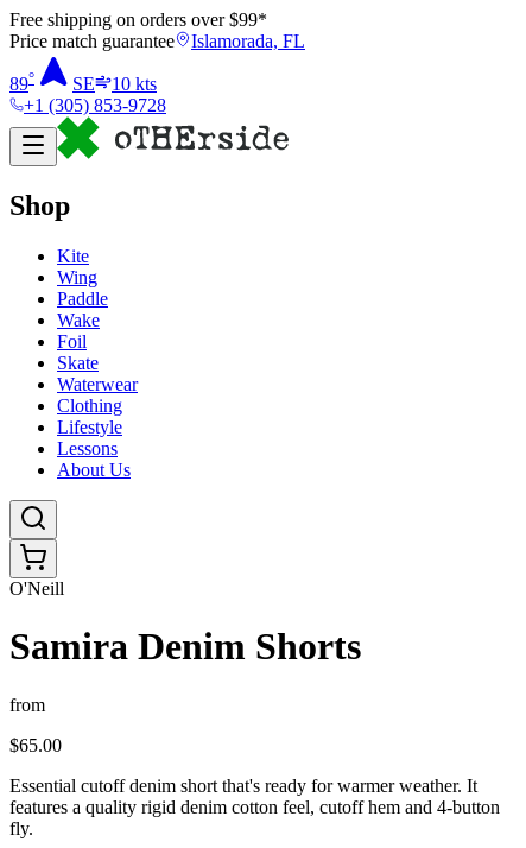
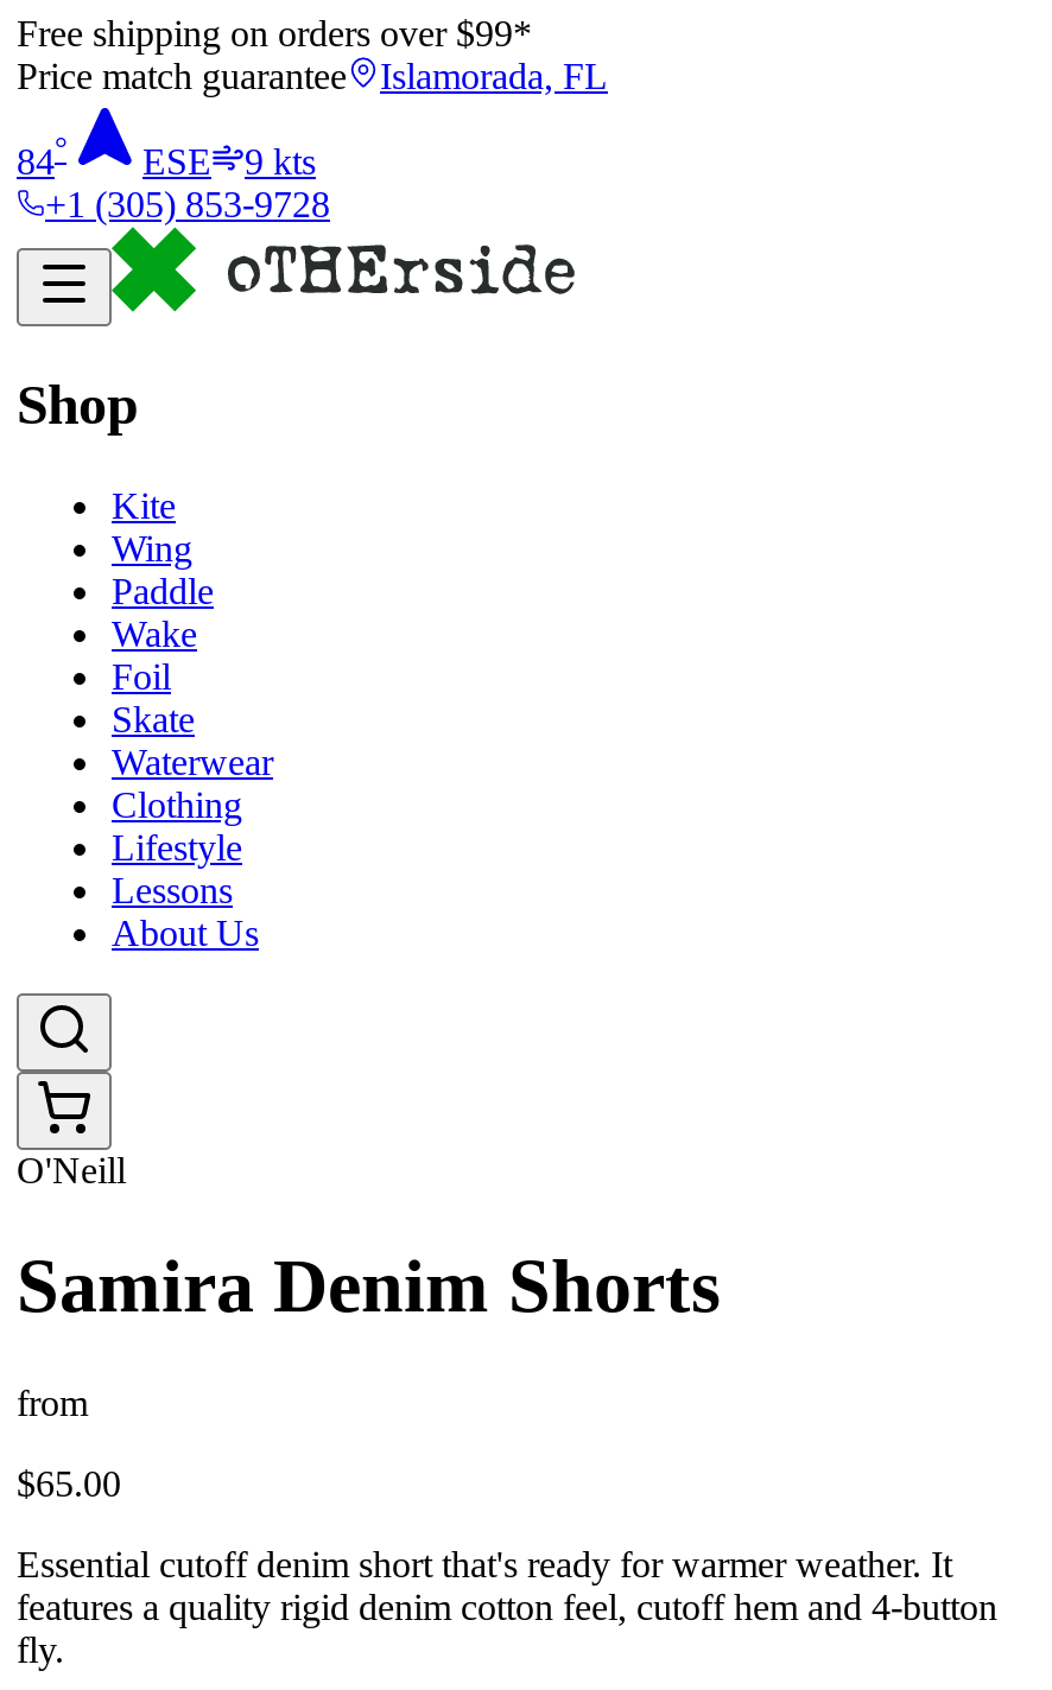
- 89°
- SE
- 10 kts
+ 84°
+ ESE
+ 9 kts
